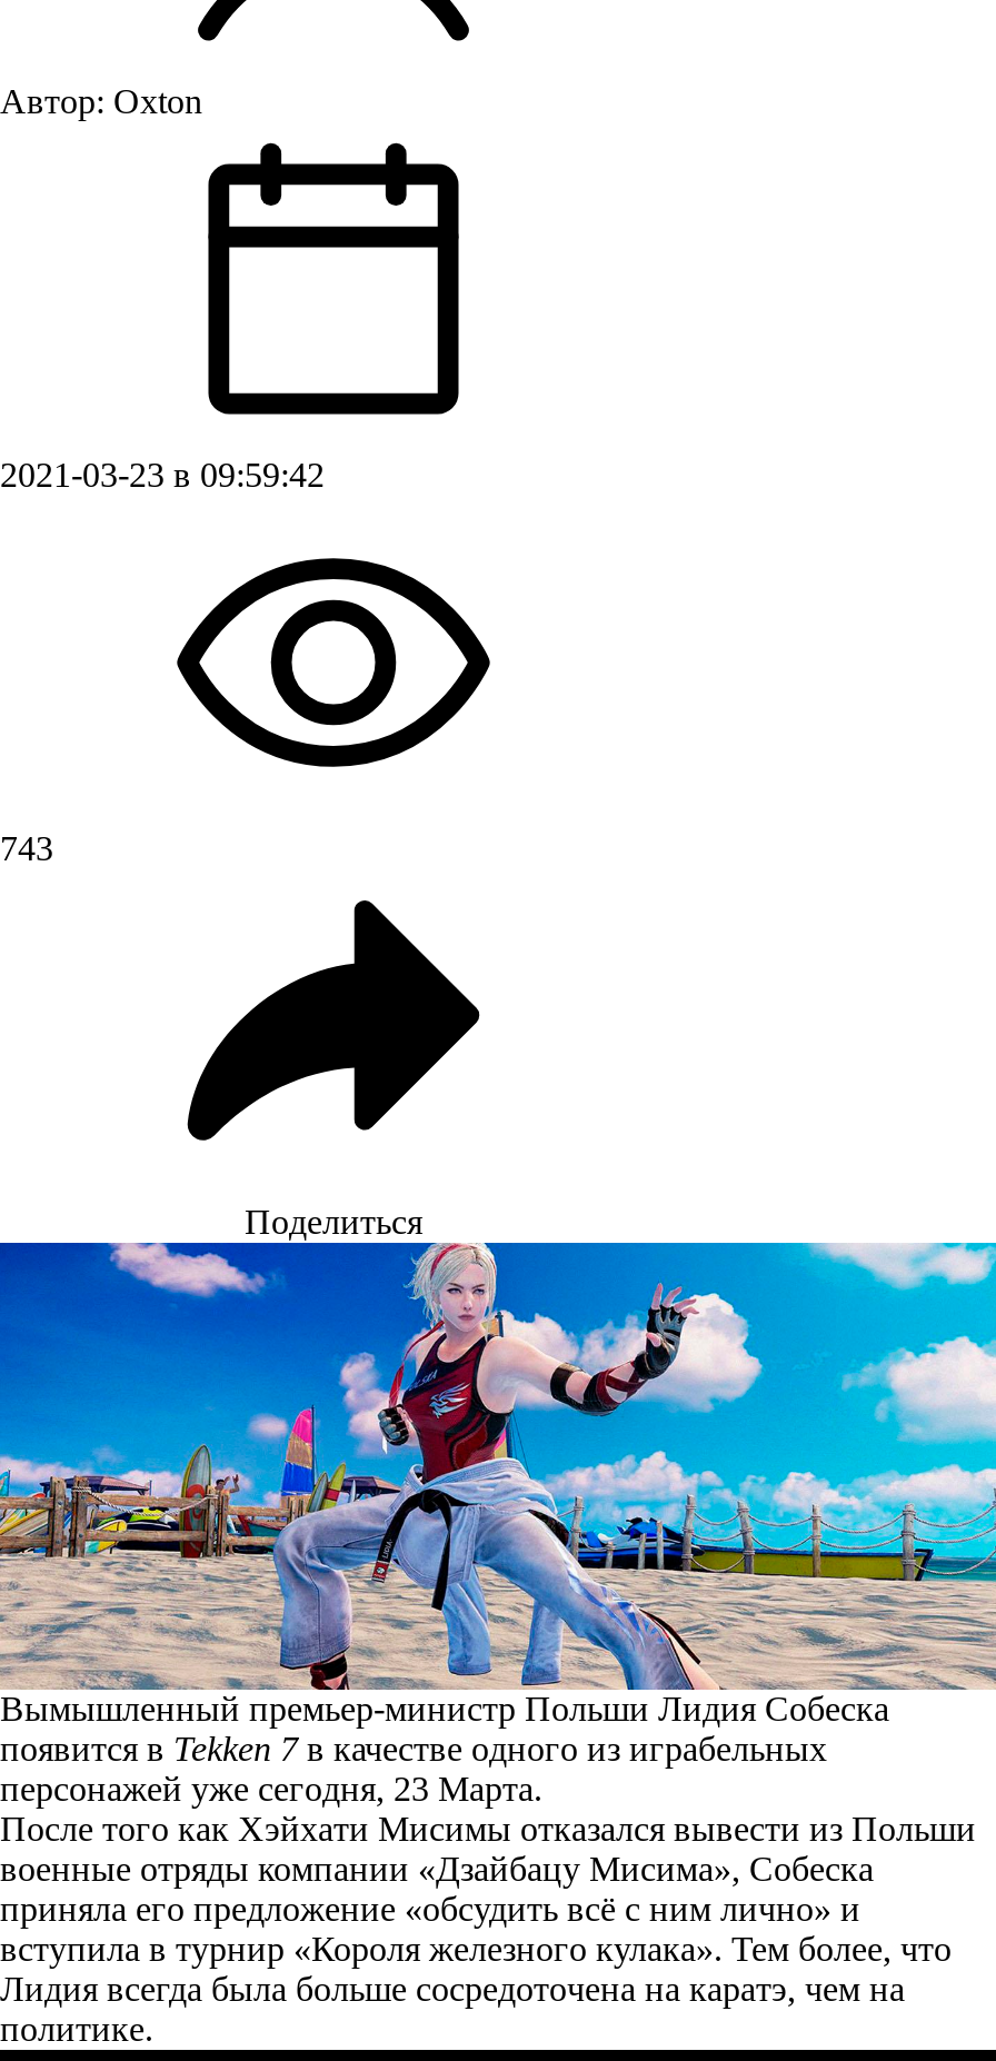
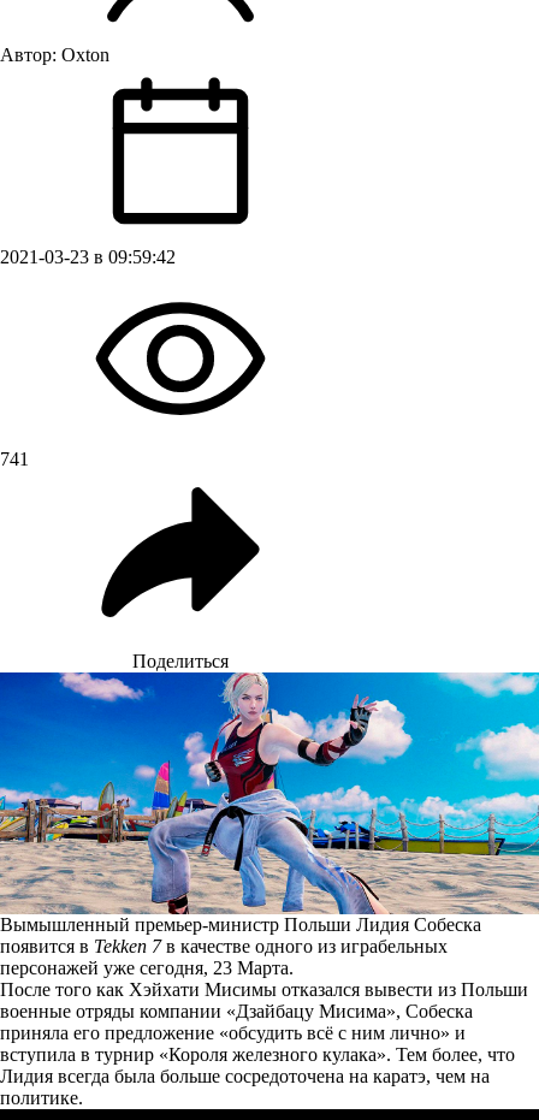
- 743
+ 741
